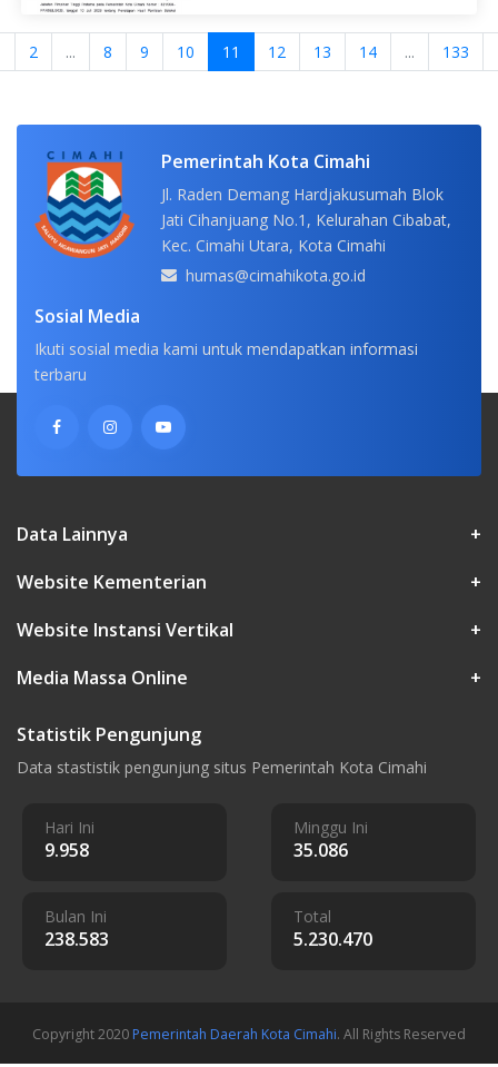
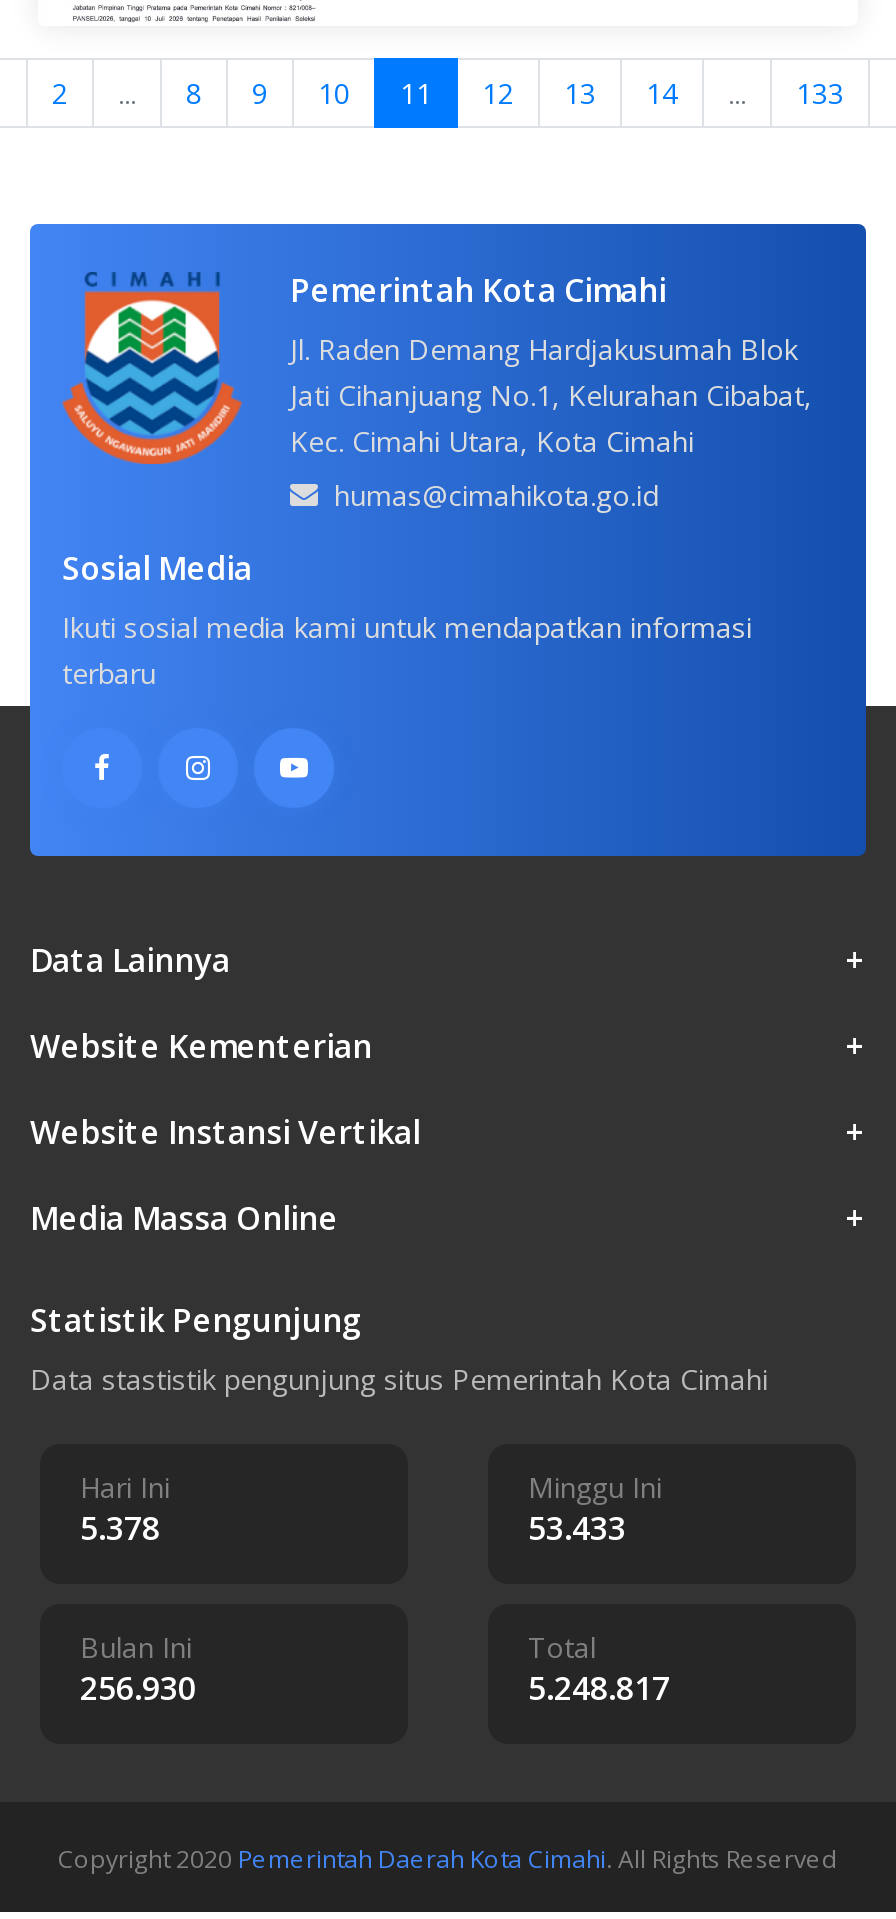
- 9.958
+ 5.378

- 35.086
+ 53.433

- 238.583
+ 256.930

- 5.230.470
+ 5.248.817
